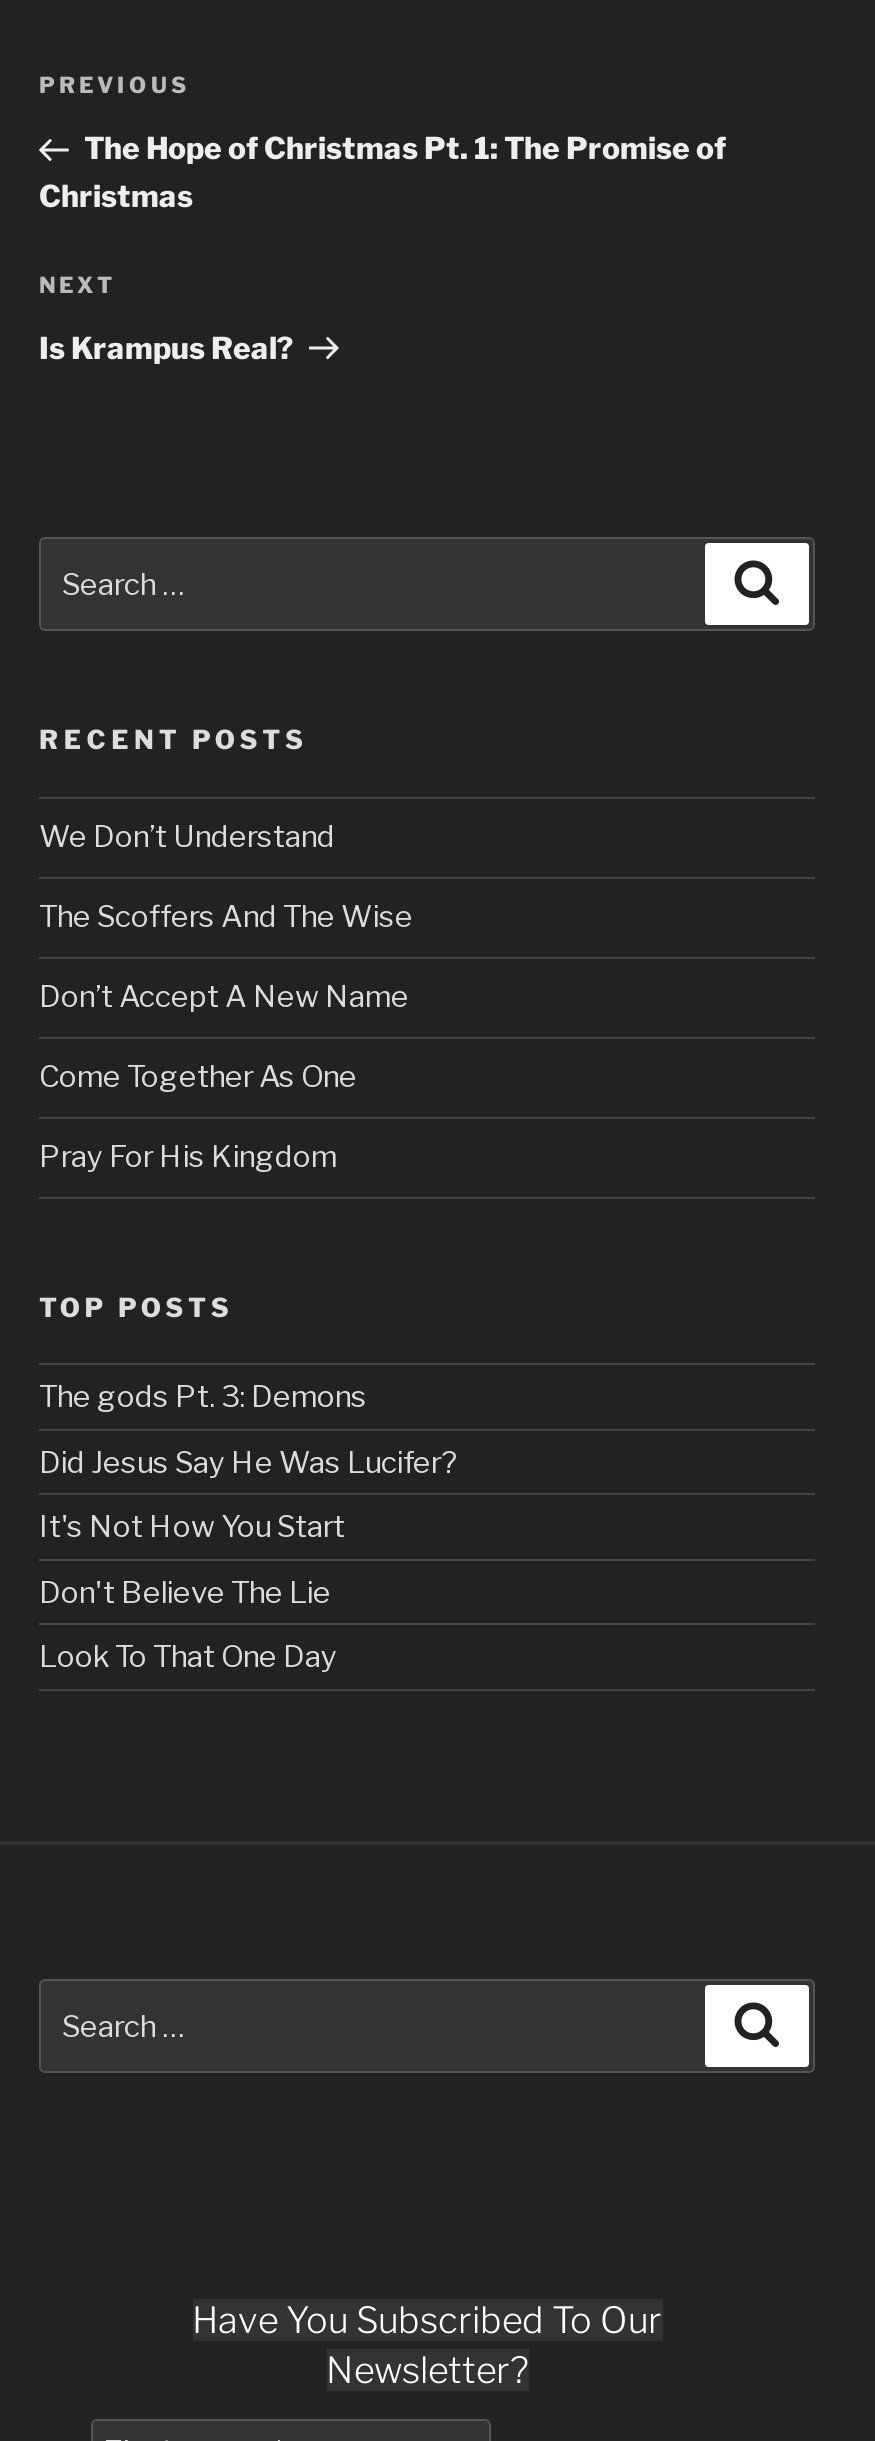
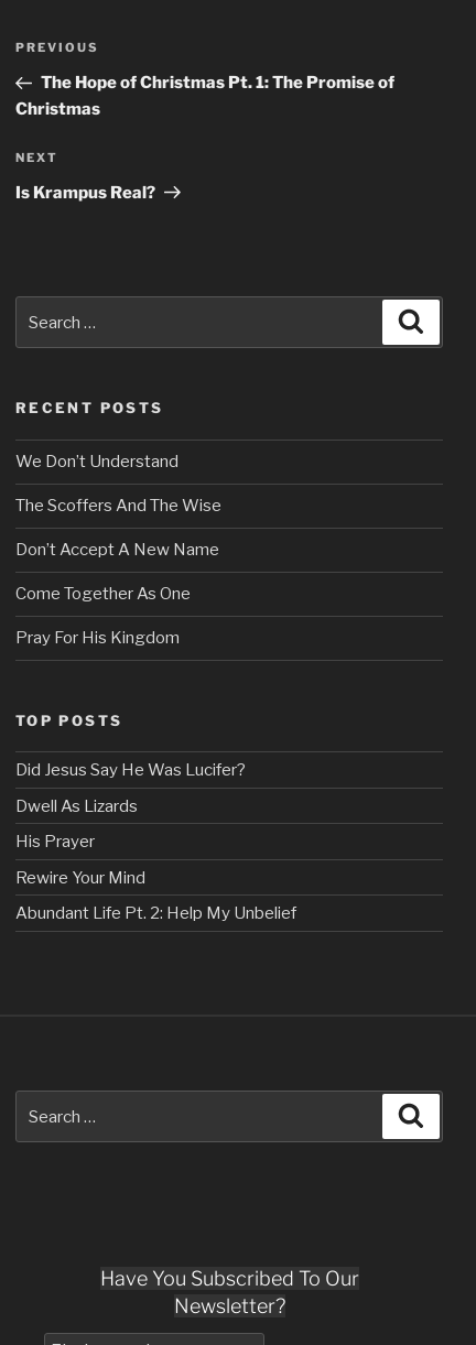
- The gods Pt. 3: Demons

moved up: Did Jesus Say He Was Lucifer?

- It's Not How You Start
- Don't Believe The Lie
- Look To That One Day
+ Dwell As Lizards
+ His Prayer
+ Rewire Your Mind
+ Abundant Life Pt. 2: Help My Unbelief
